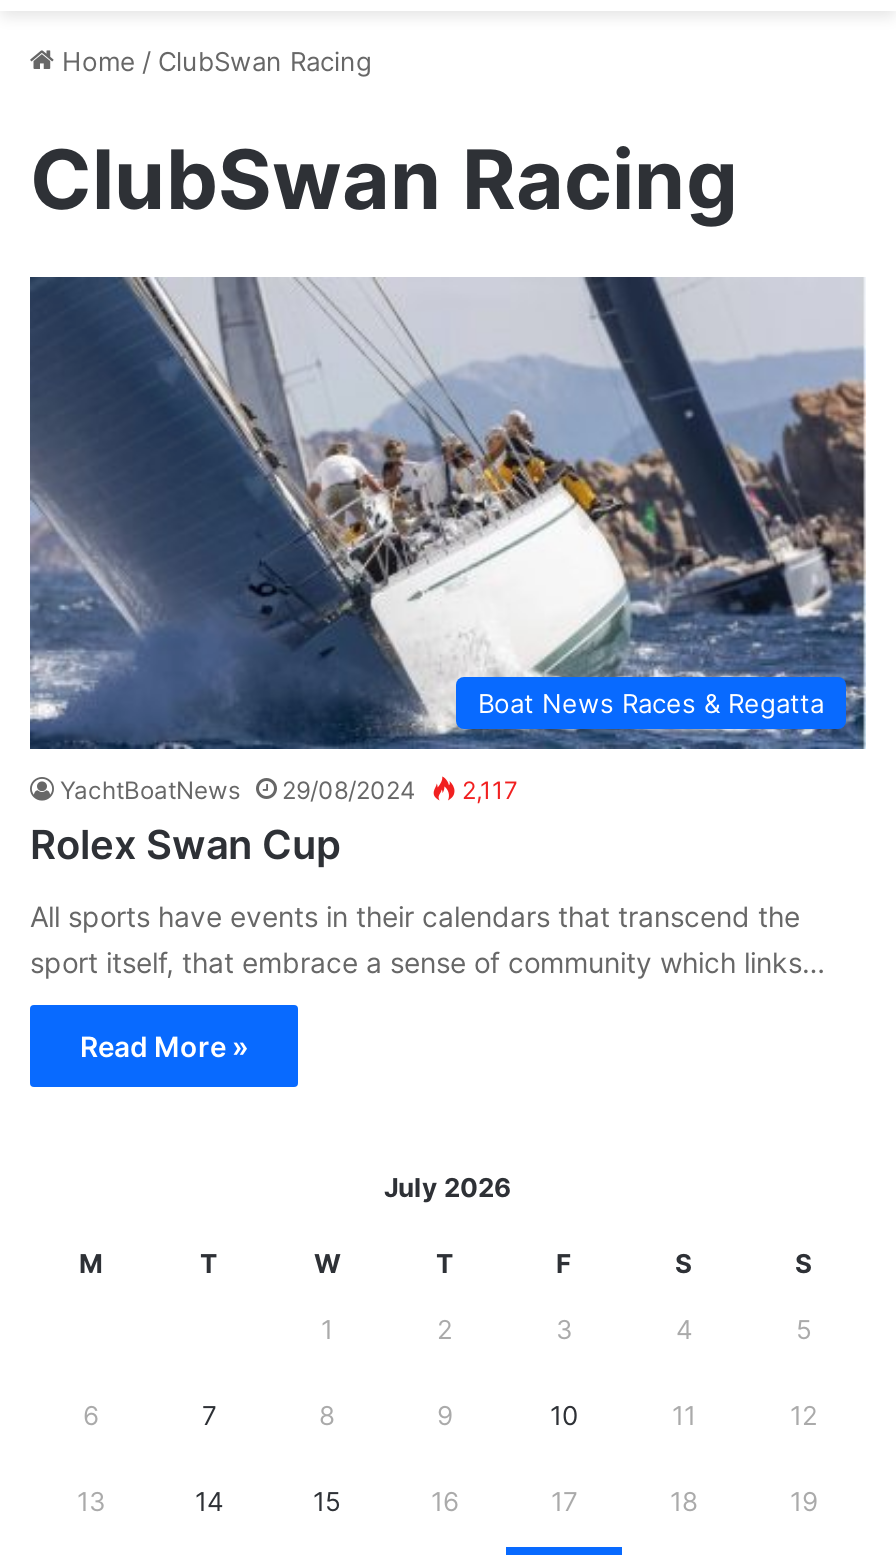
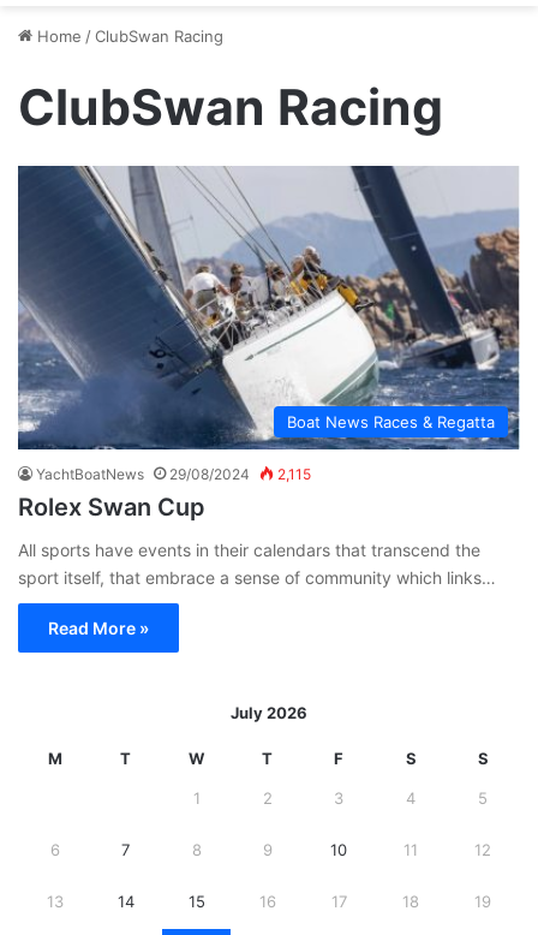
- YachtBoatNews 29/08/2024 2,117
+ YachtBoatNews 29/08/2024 2,115
